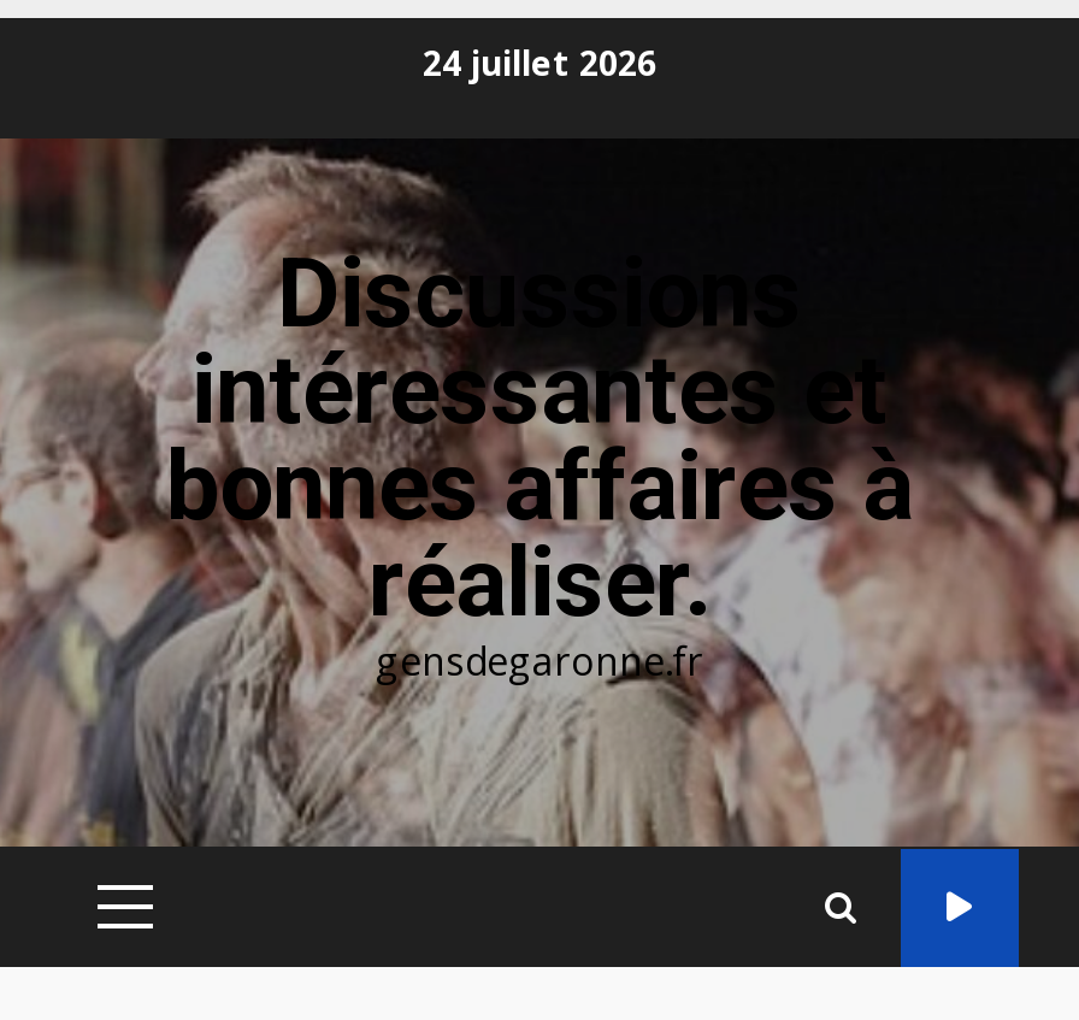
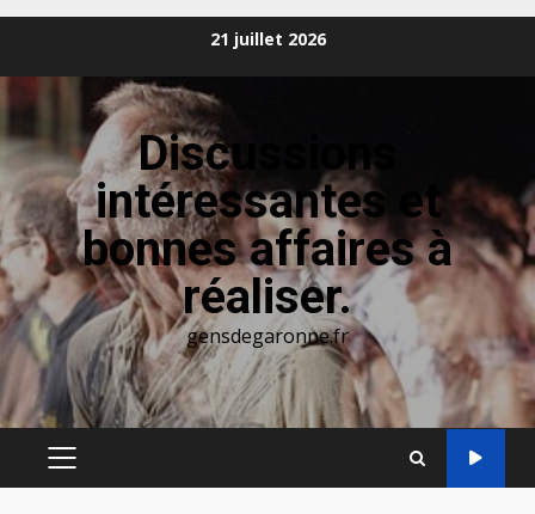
- 24 juillet 2026
+ 21 juillet 2026
